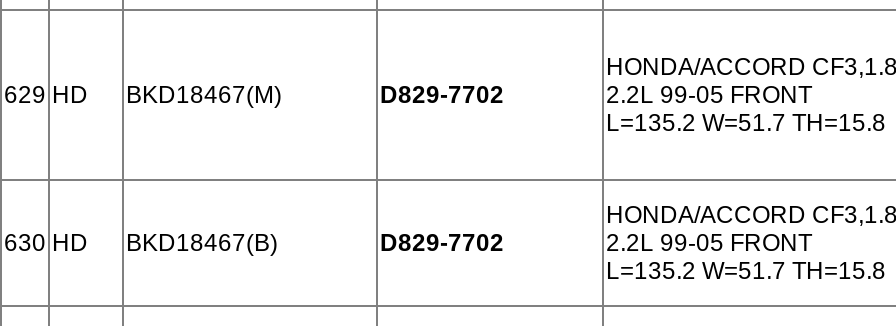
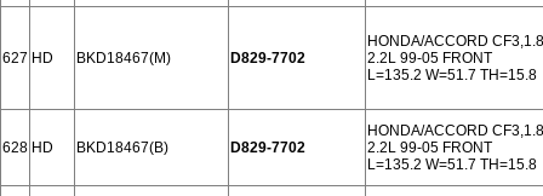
- 629 HD BKD18467(M)
+ 627 HD BKD18467(M)

- 630 HD BKD18467(B)
+ 628 HD BKD18467(B)
